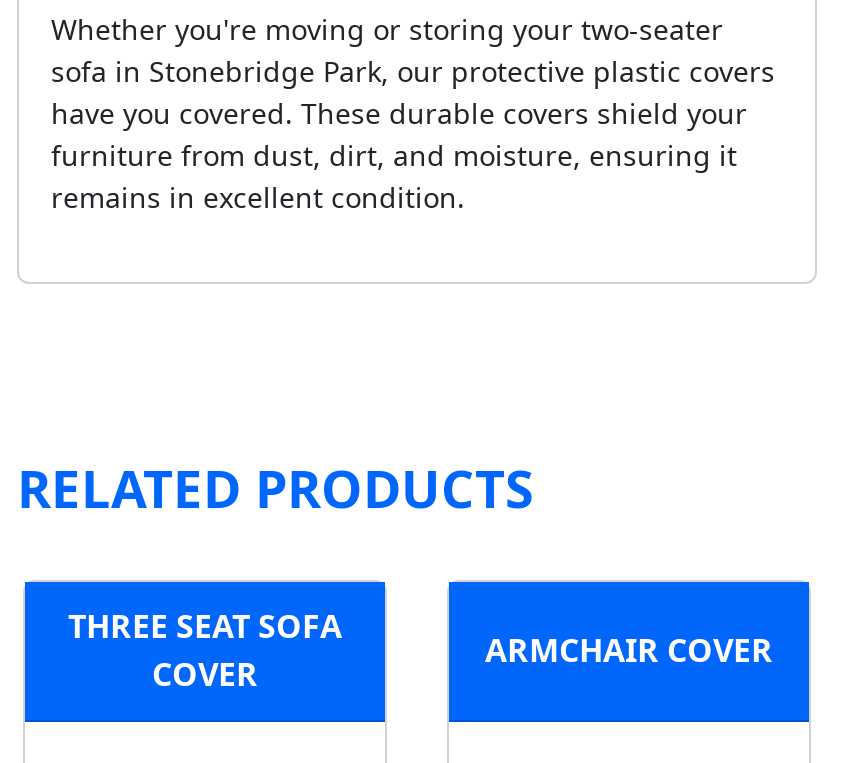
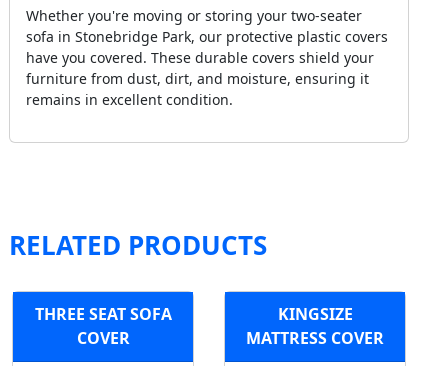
- ARMCHAIR COVER
+ KINGSIZE
+ MATTRESS COVER
